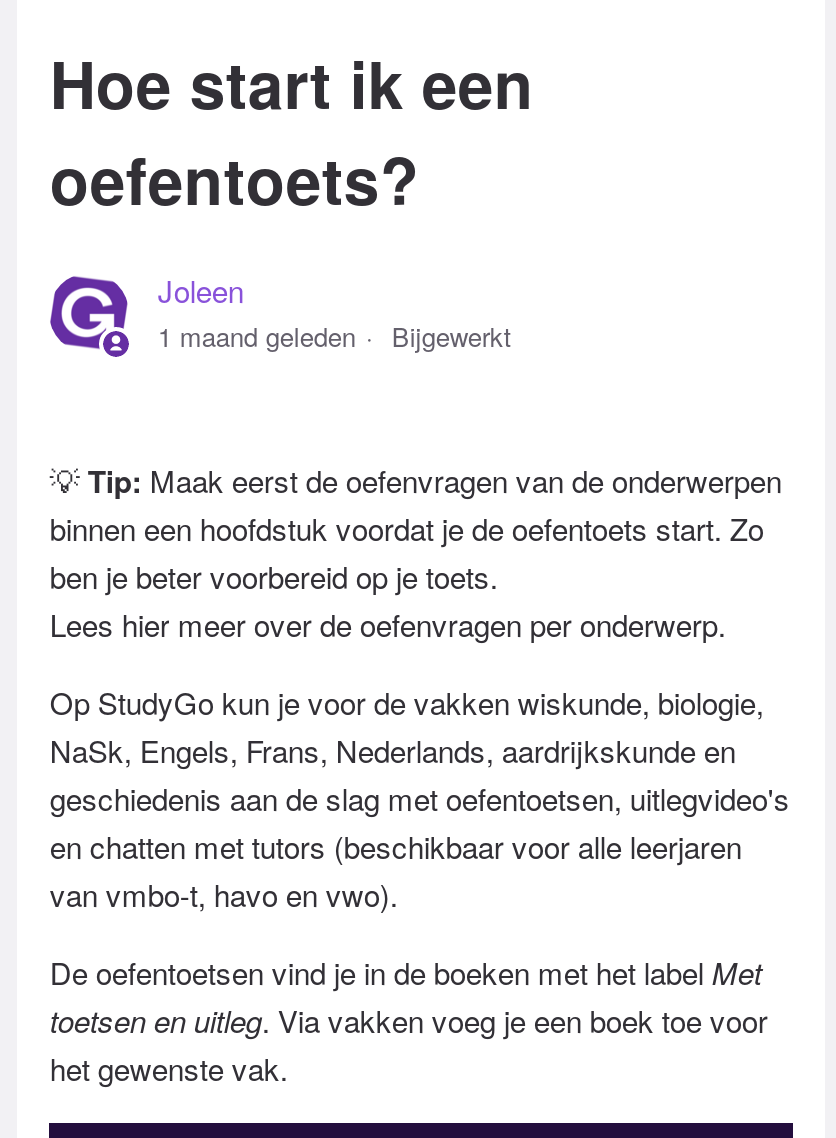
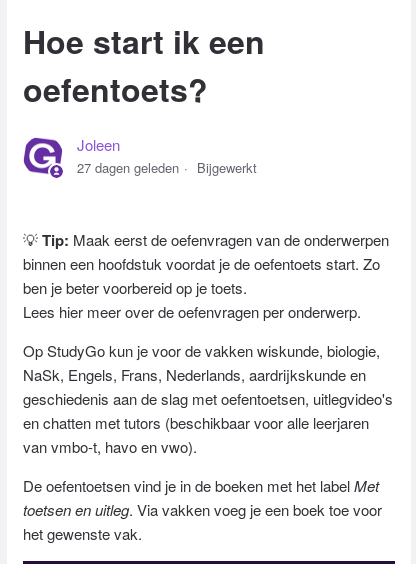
- 1 maand geleden
+ 27 dagen geleden
